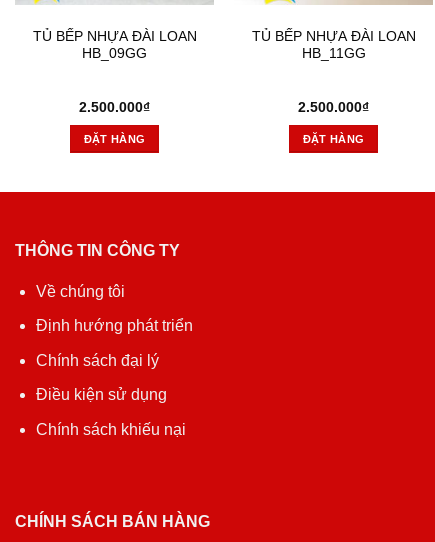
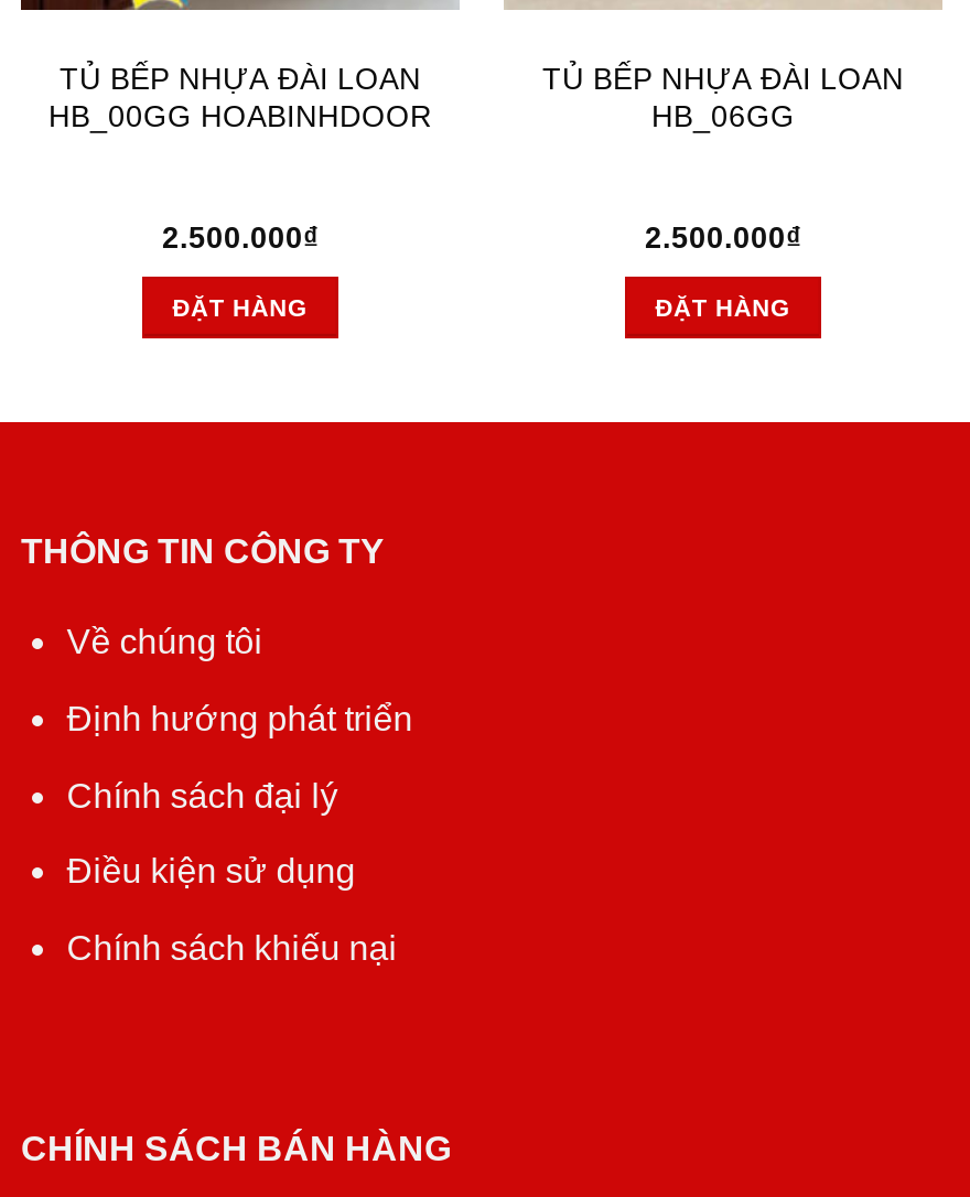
- HB_09GG
+ HB_00GG HOABINHDOOR

- HB_11GG
+ HB_06GG
